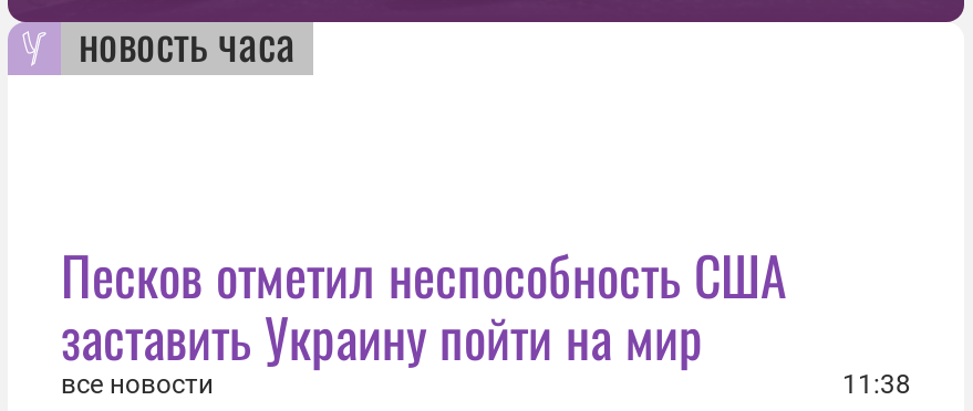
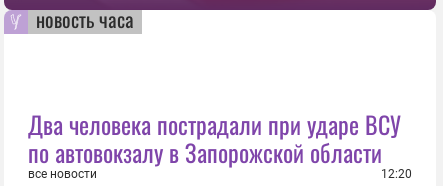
- Песков отметил неспособность США
- заставить Украину пойти на мир
+ Два человека пострадали при ударе ВСУ
+ по автовокзалу в Запорожской области

- 11:38
+ 12:20
